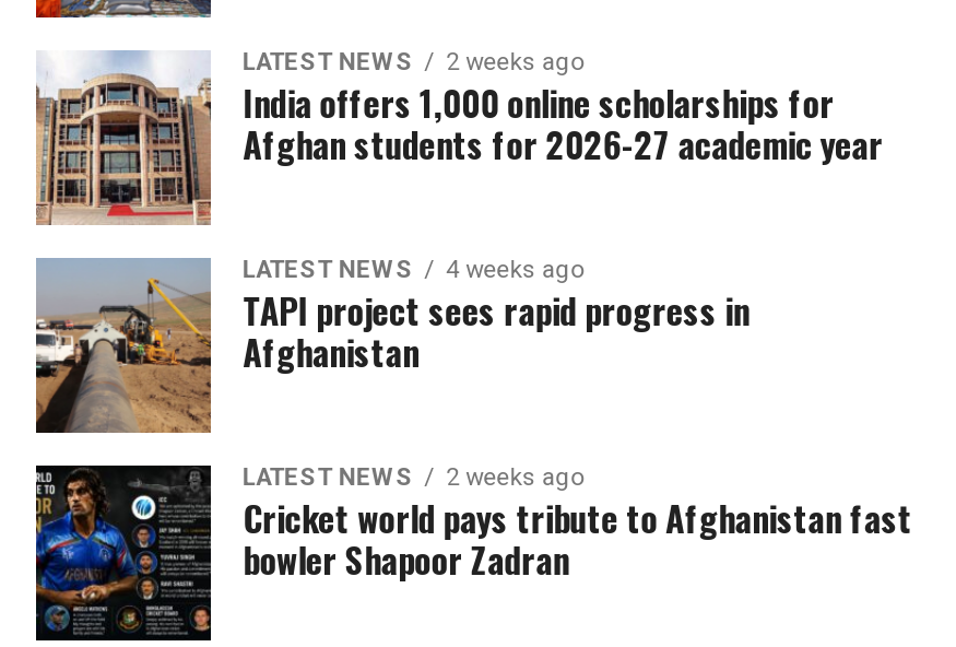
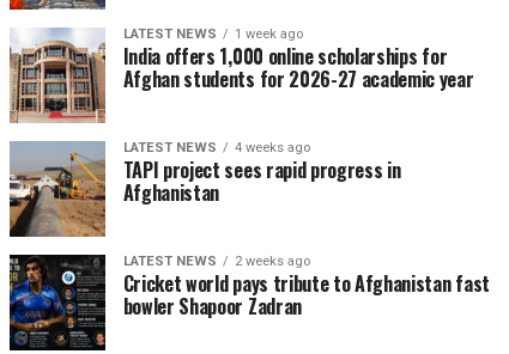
- LATEST NEWS 2 weeks ago
+ LATEST NEWS 1 week ago
